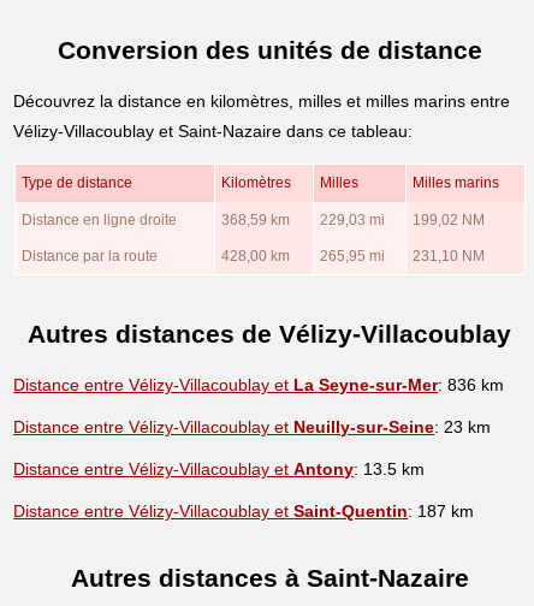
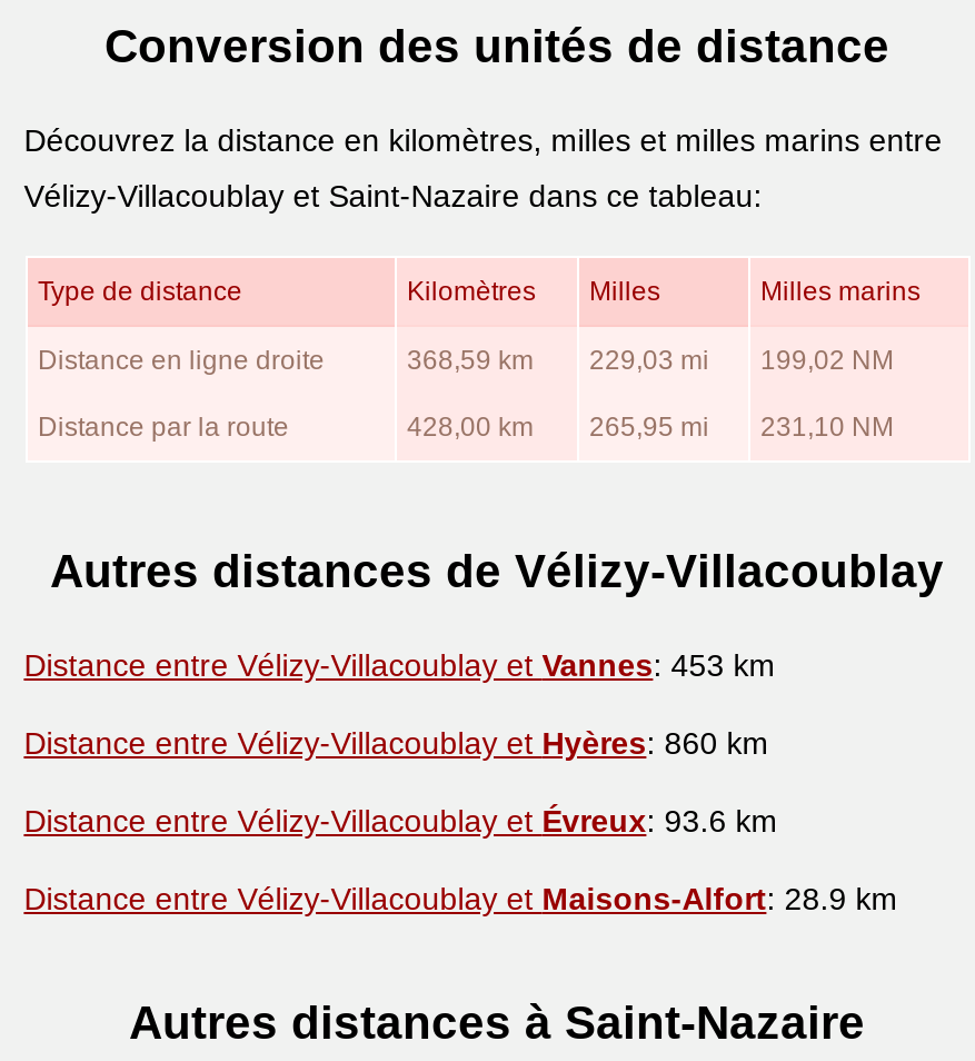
- Distance entre Vélizy-Villacoublay et La Seyne-sur-Mer: 836 km
+ Distance entre Vélizy-Villacoublay et Vannes: 453 km

- Distance entre Vélizy-Villacoublay et Neuilly-sur-Seine: 23 km
+ Distance entre Vélizy-Villacoublay et Hyères: 860 km

- Distance entre Vélizy-Villacoublay et Antony: 13.5 km
+ Distance entre Vélizy-Villacoublay et Évreux: 93.6 km

- Distance entre Vélizy-Villacoublay et Saint-Quentin: 187 km
+ Distance entre Vélizy-Villacoublay et Maisons-Alfort: 28.9 km
